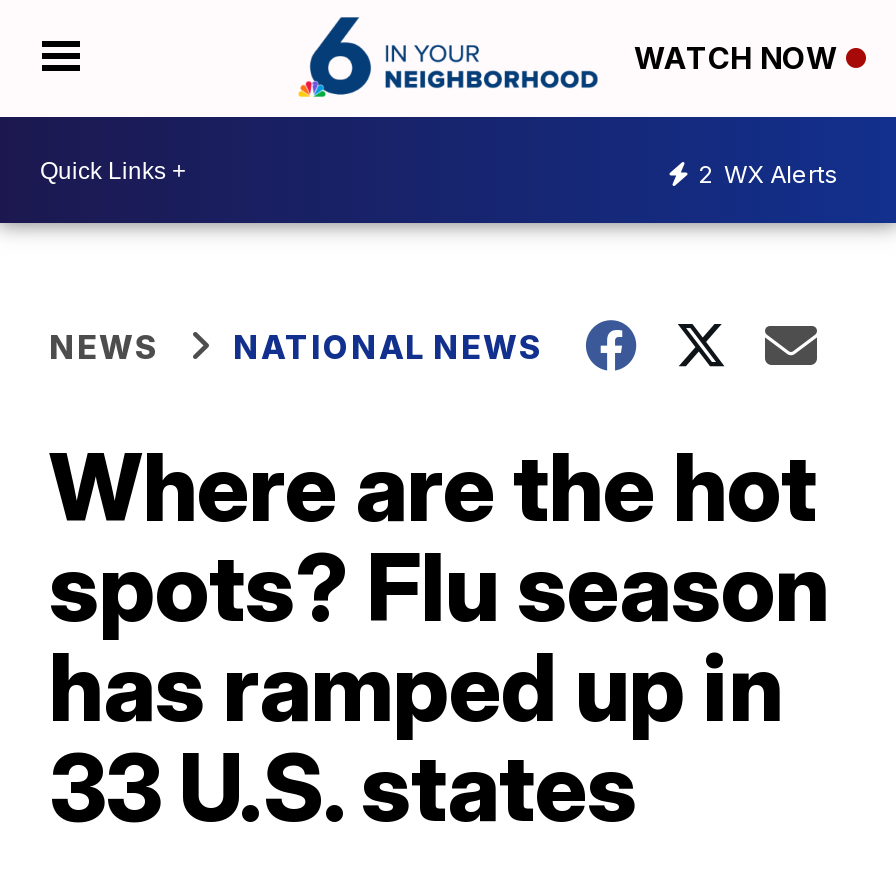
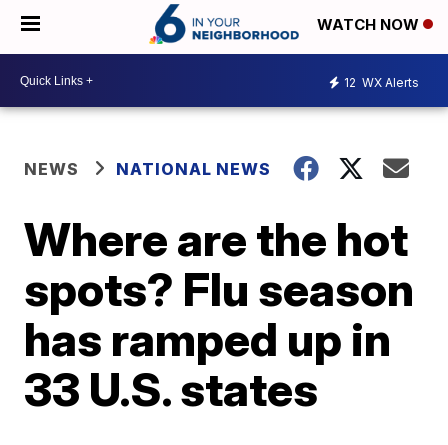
- 2 WX Alerts
+ 12 WX Alerts
